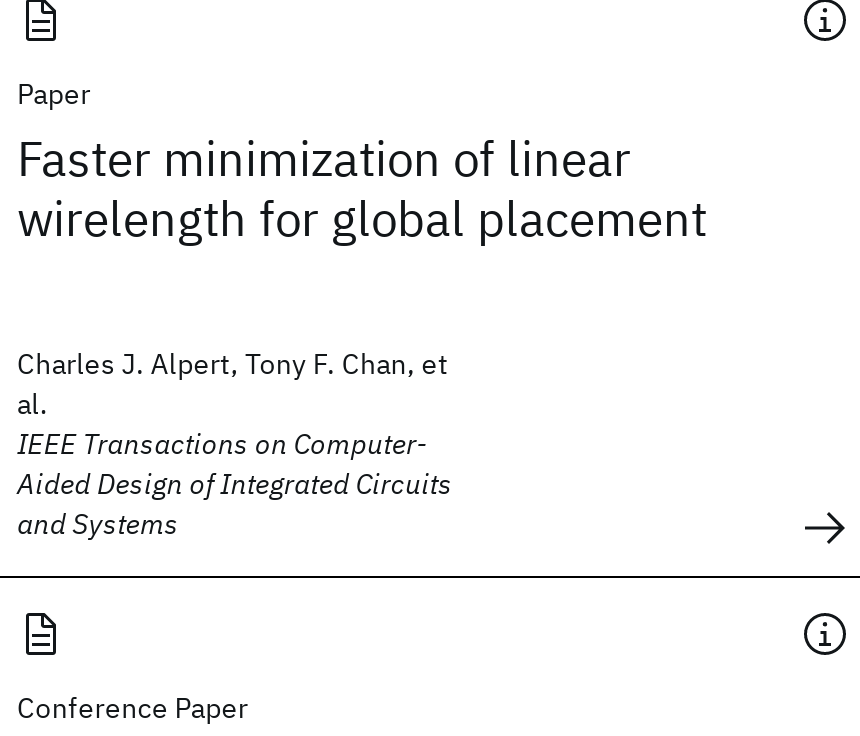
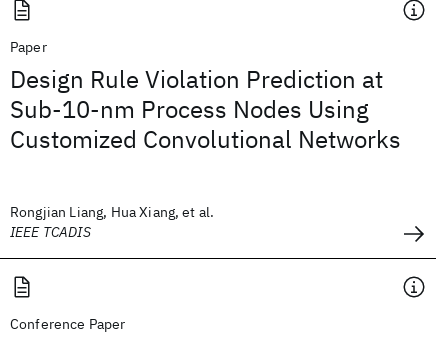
- Faster minimization of linear
- wirelength for global placement
+ Design Rule Violation Prediction at
+ Sub-10-nm Process Nodes Using
+ Customized Convolutional Networks

- Charles J. Alpert, Tony F. Chan, et
- al.
- IEEE Transactions on Computer-
- Aided Design of Integrated Circuits
- and Systems
+ Rongjian Liang, Hua Xiang, et al.
+ IEEE TCADIS
